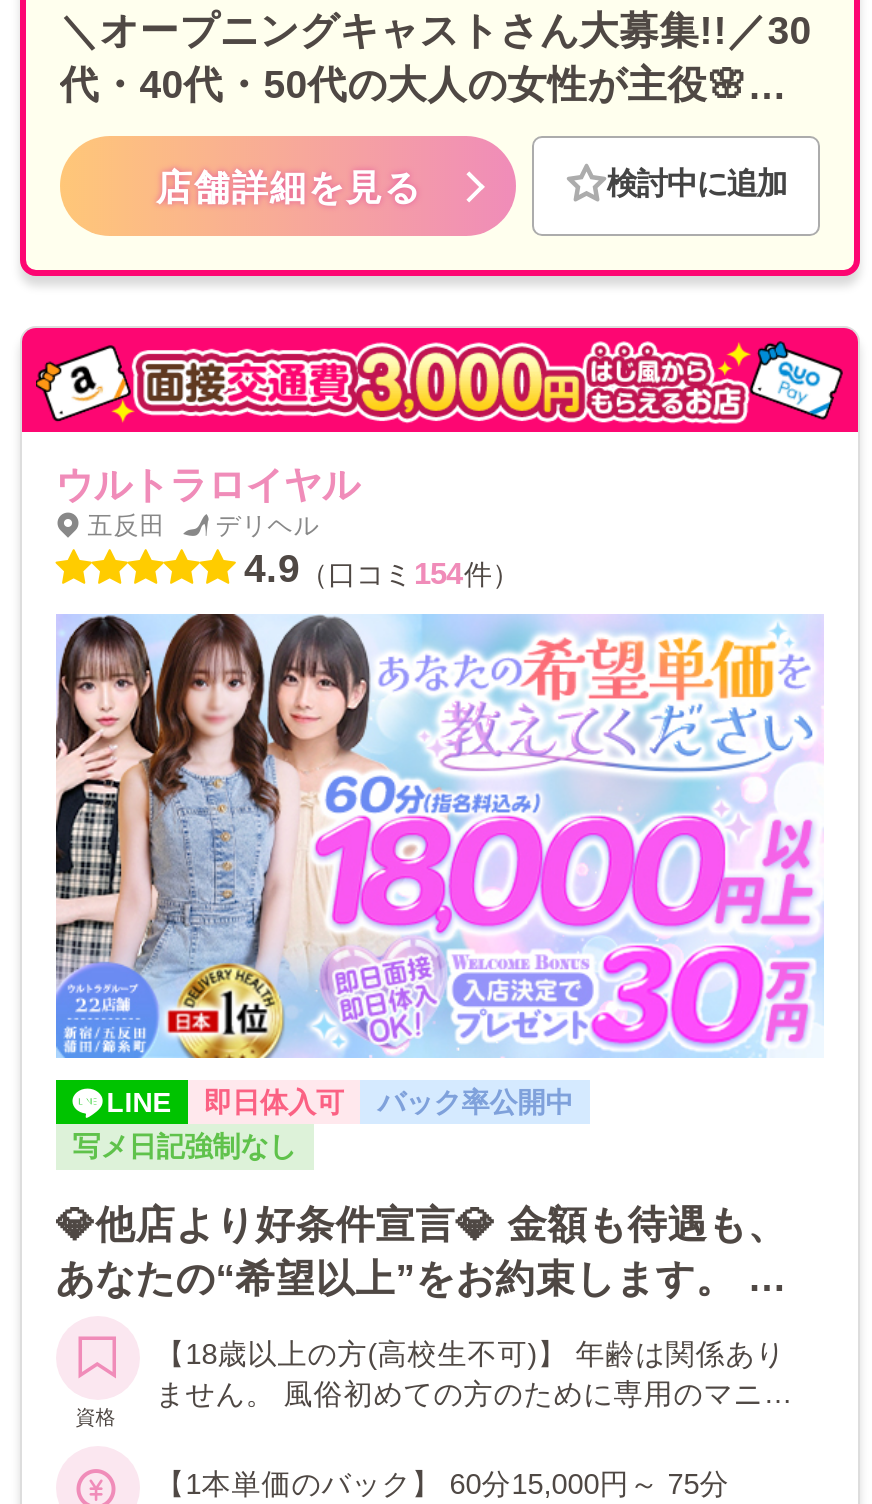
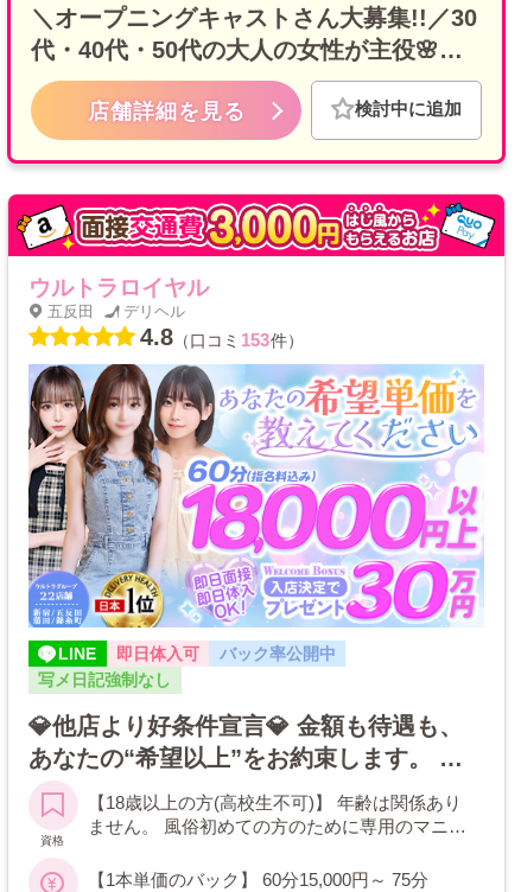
- 4.9（口コミ154件）
+ 4.8（口コミ153件）
